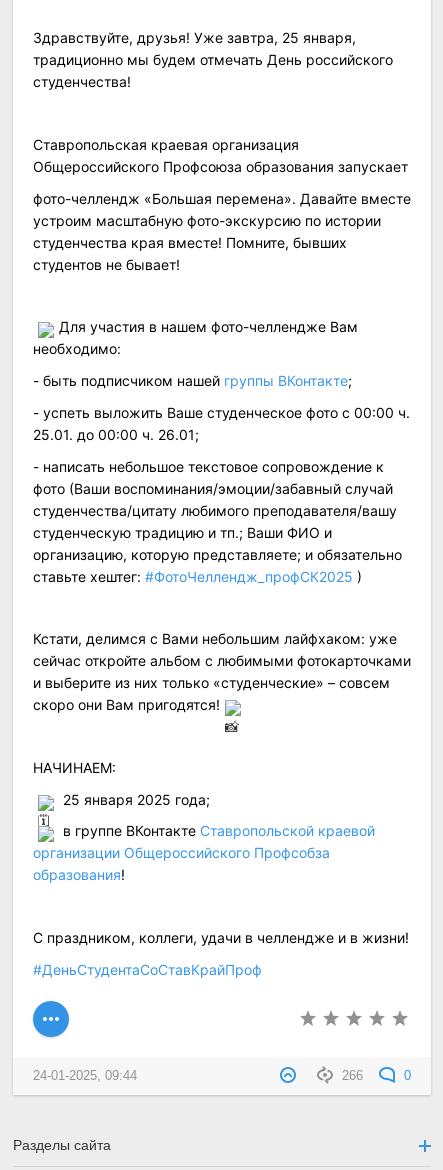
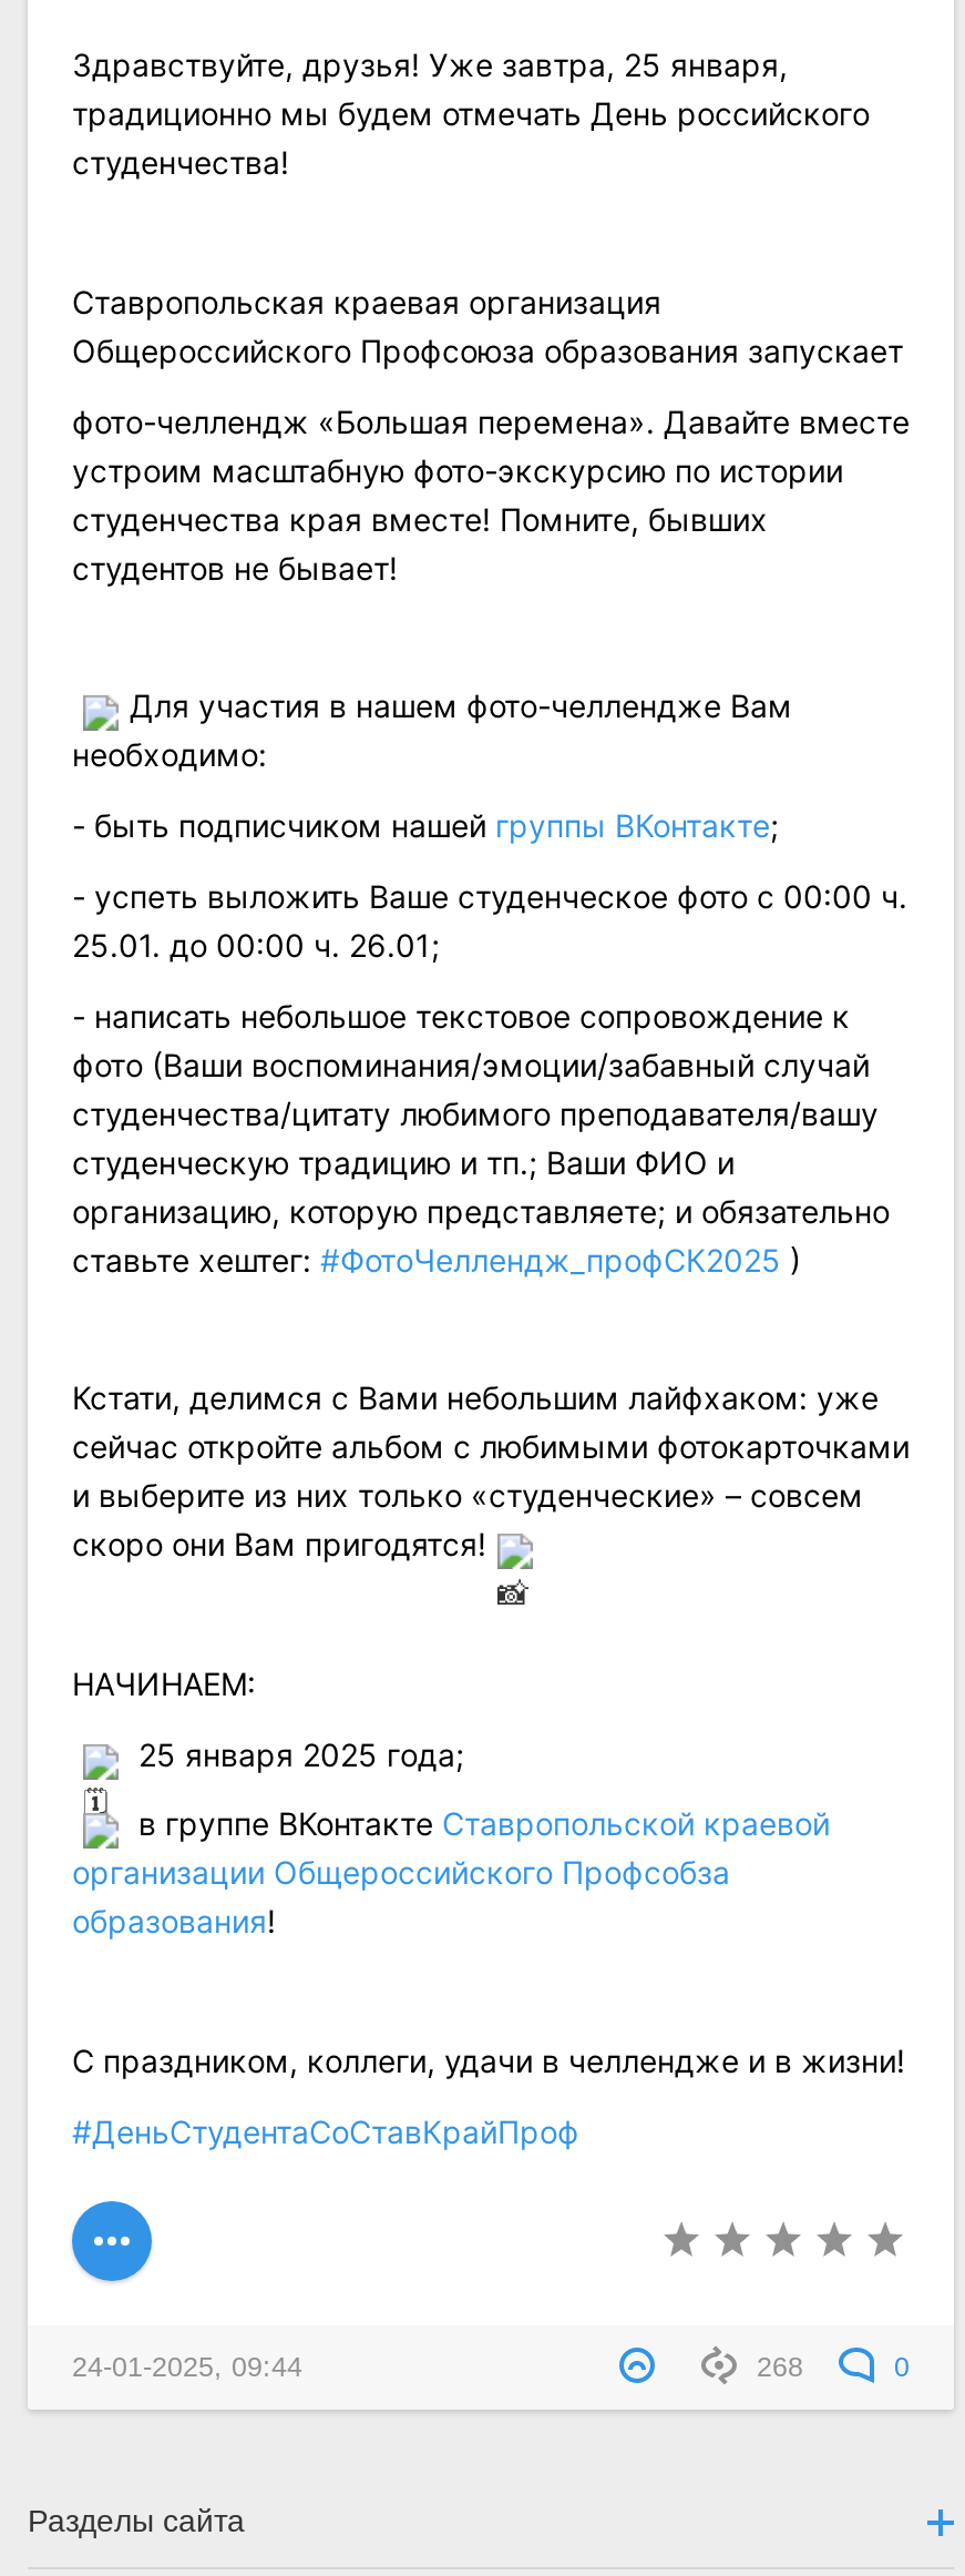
- 266
+ 268
